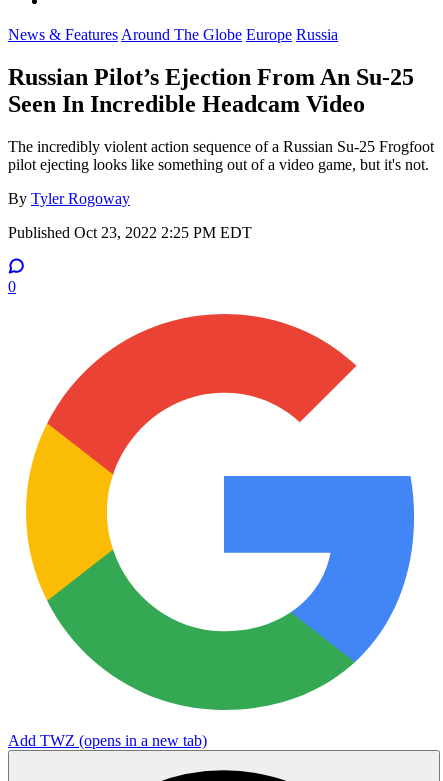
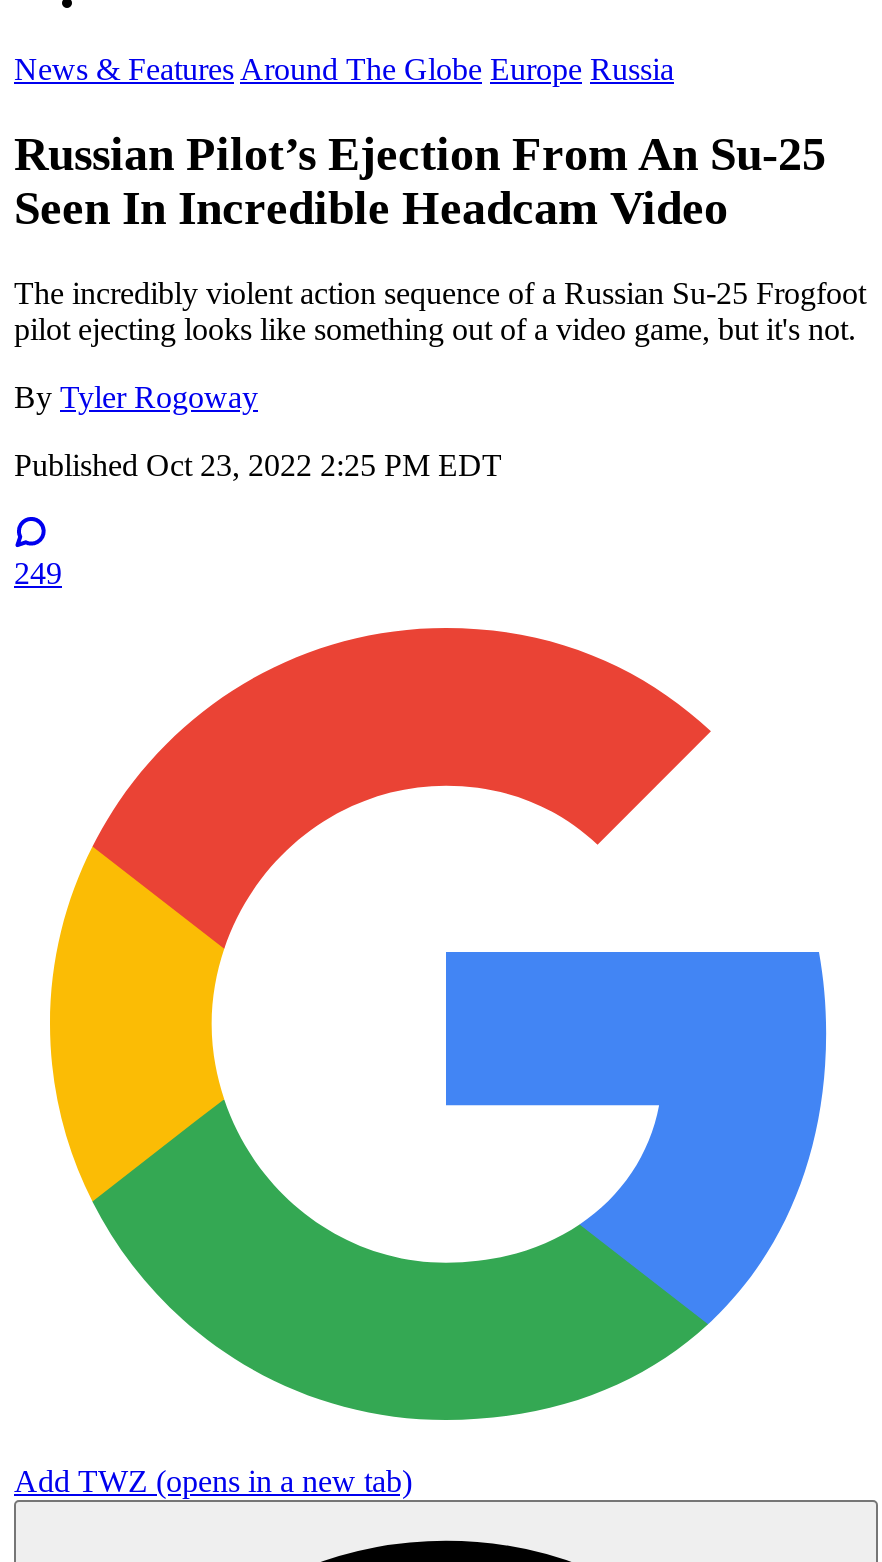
- 0
+ 249
